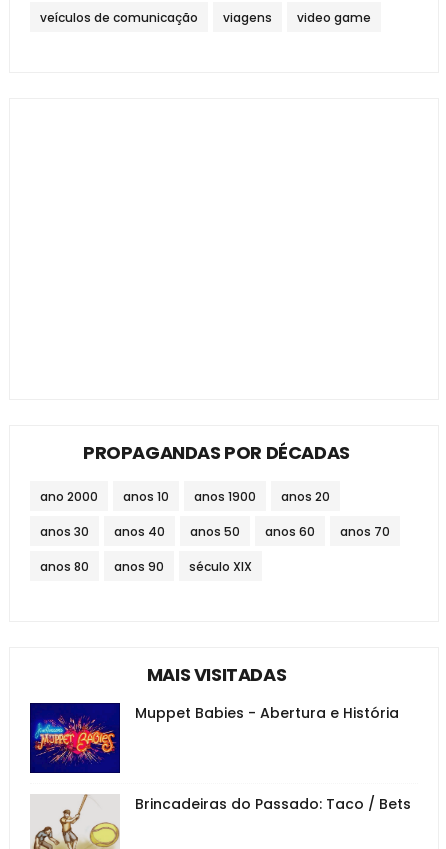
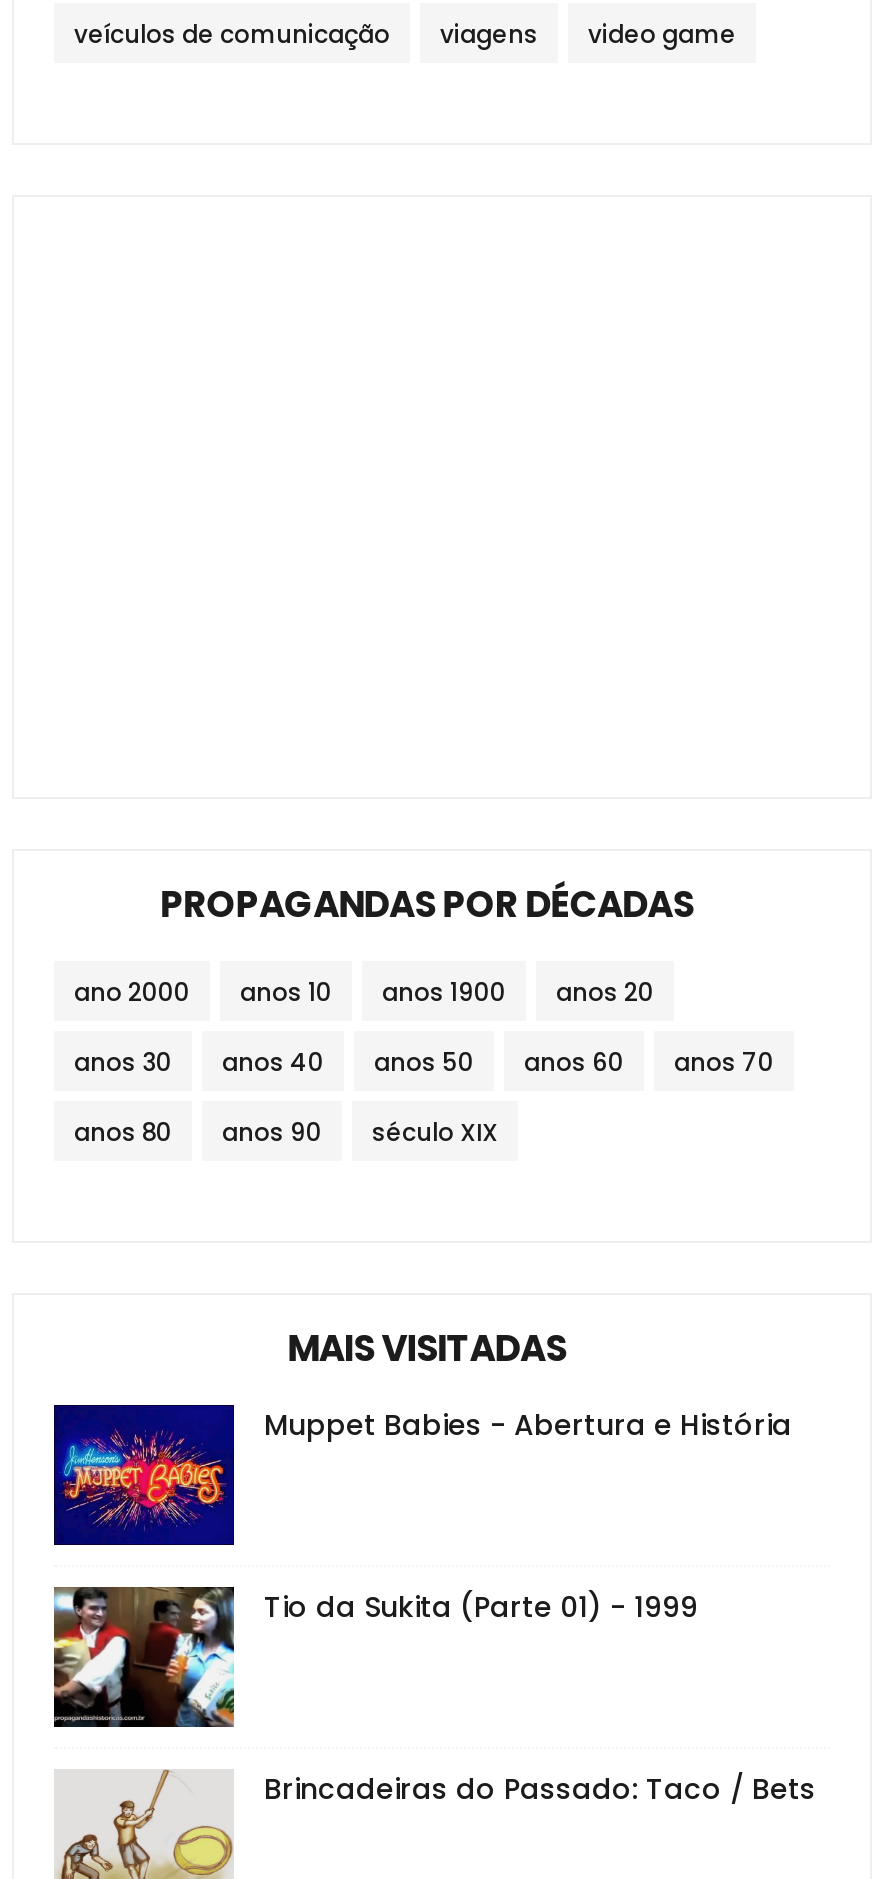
+ [image]
+ Tio da Sukita (Parte 01) - 1999
